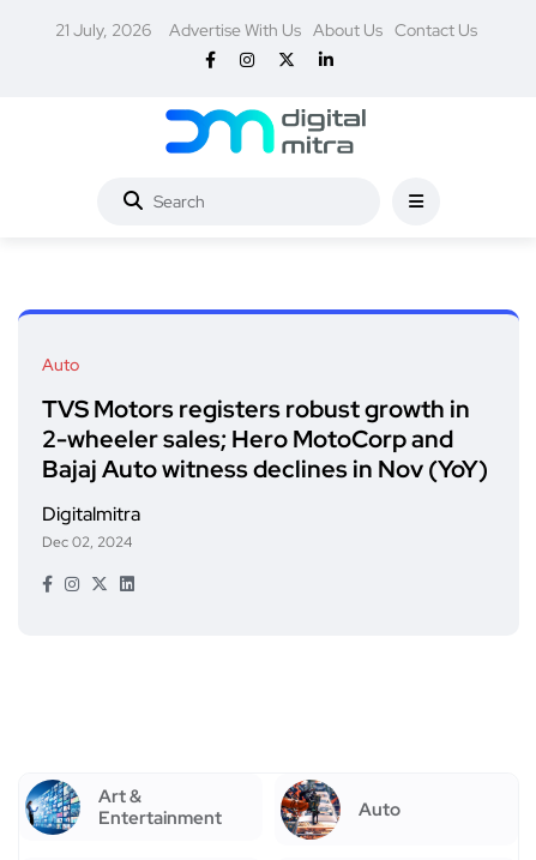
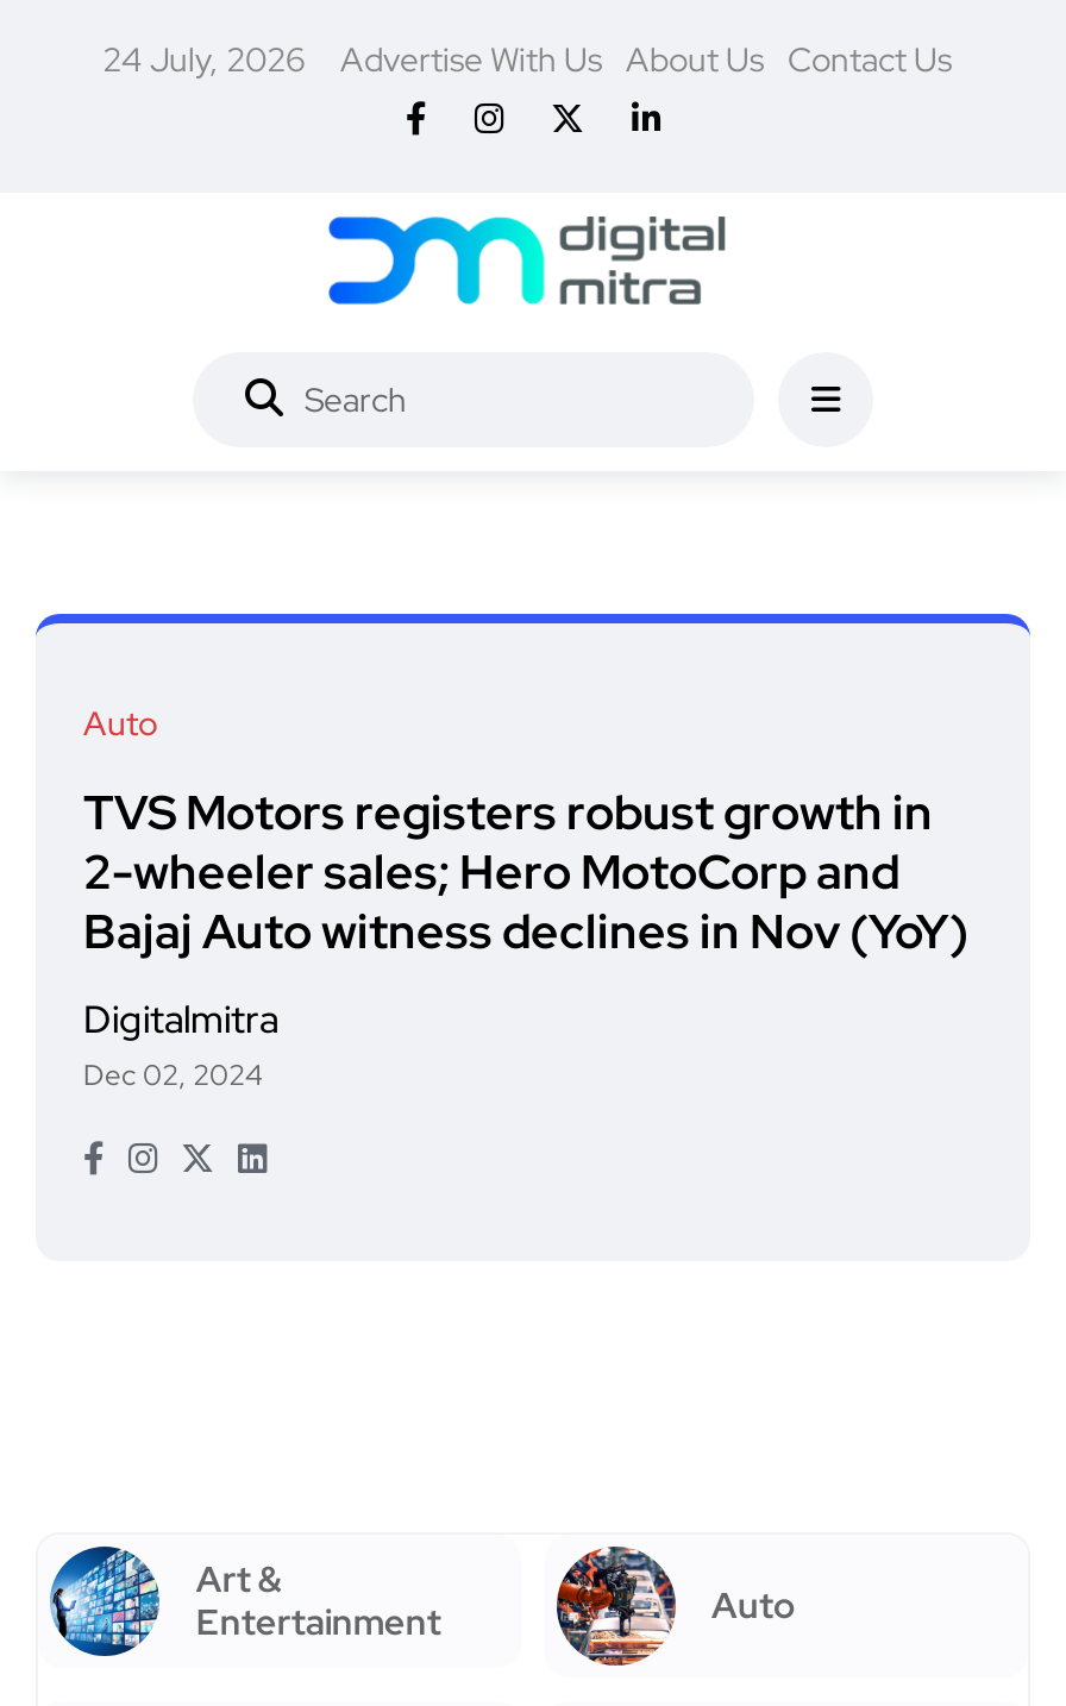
- 21 July, 2026 Advertise With Us About Us Contact Us
+ 24 July, 2026 Advertise With Us About Us Contact Us
